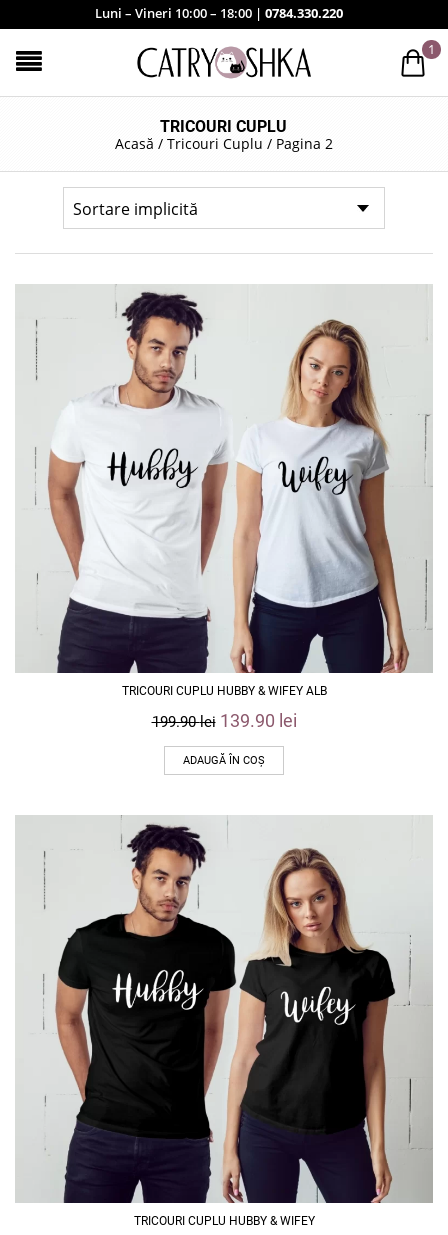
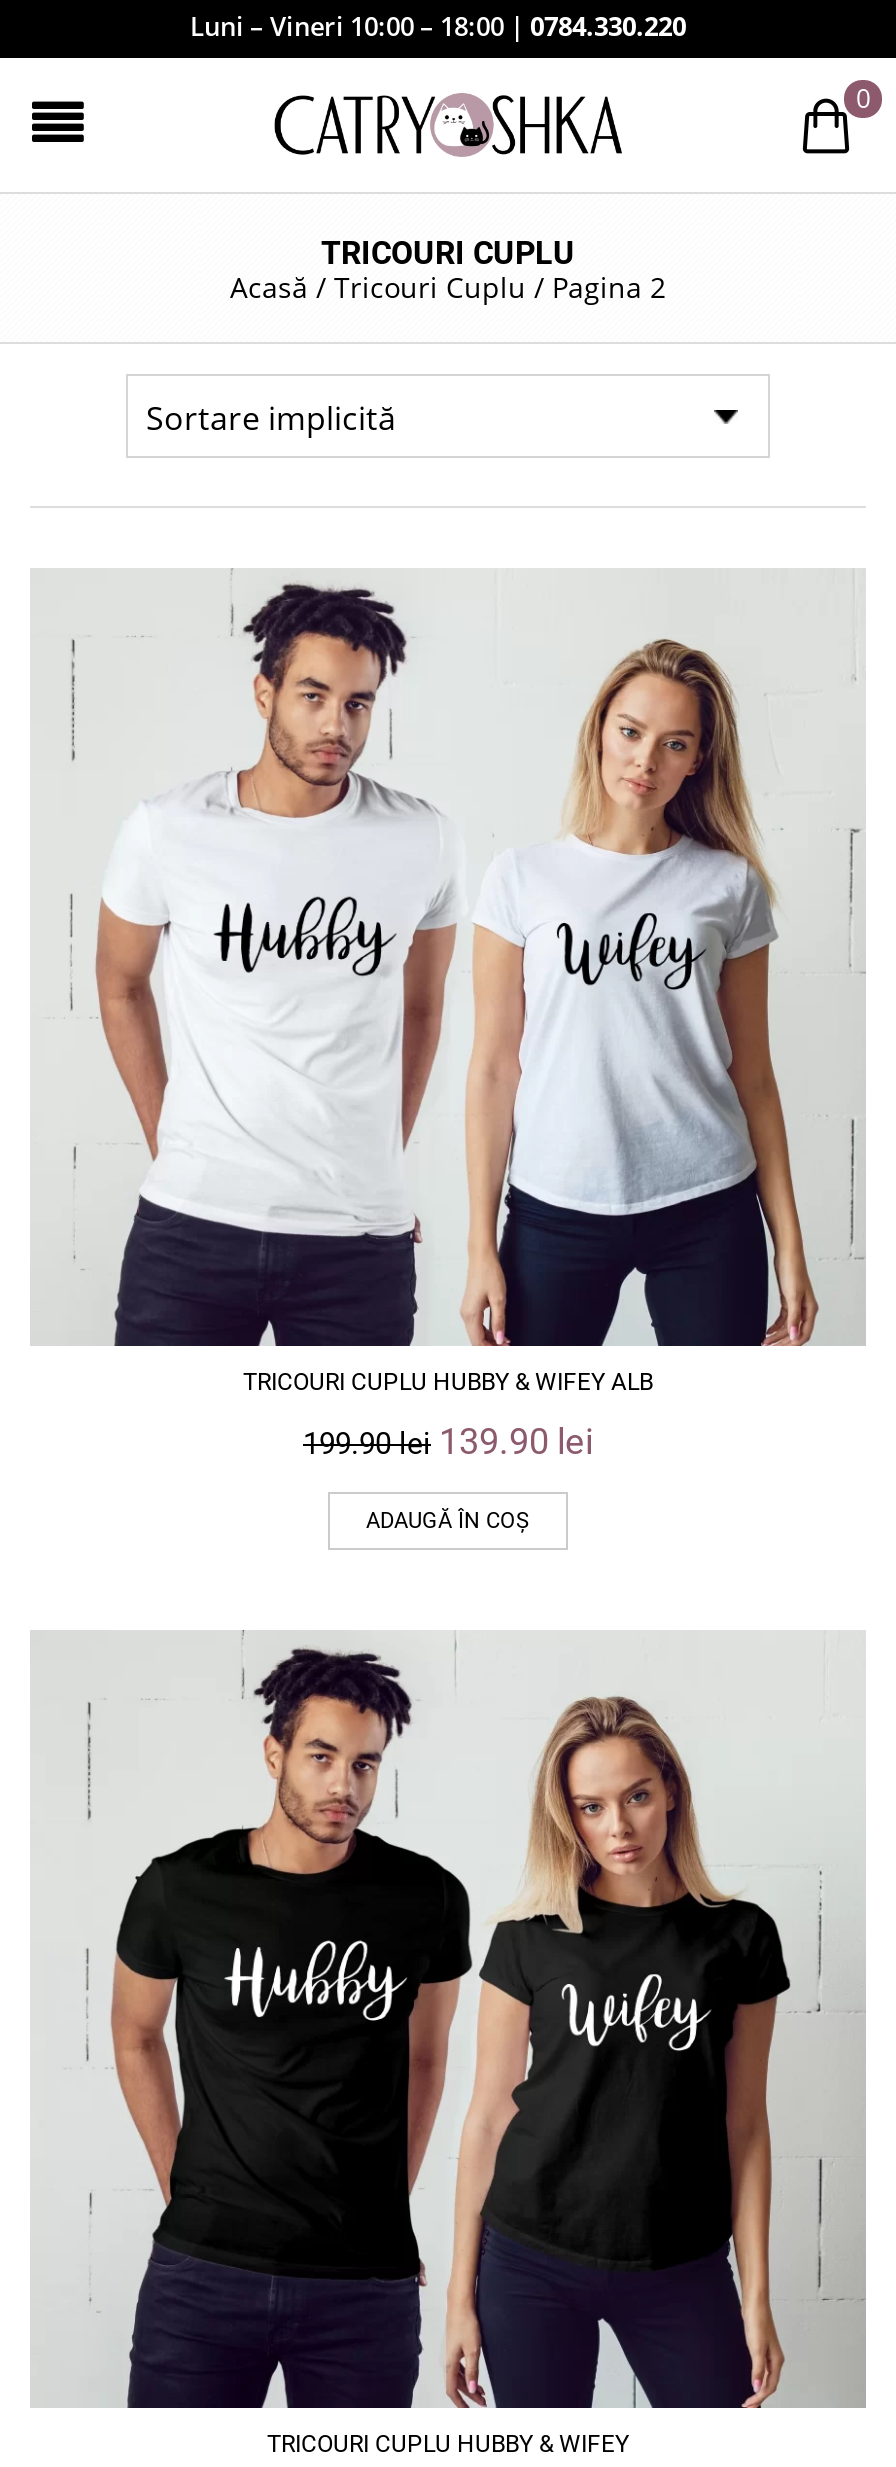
- 1
+ 0
